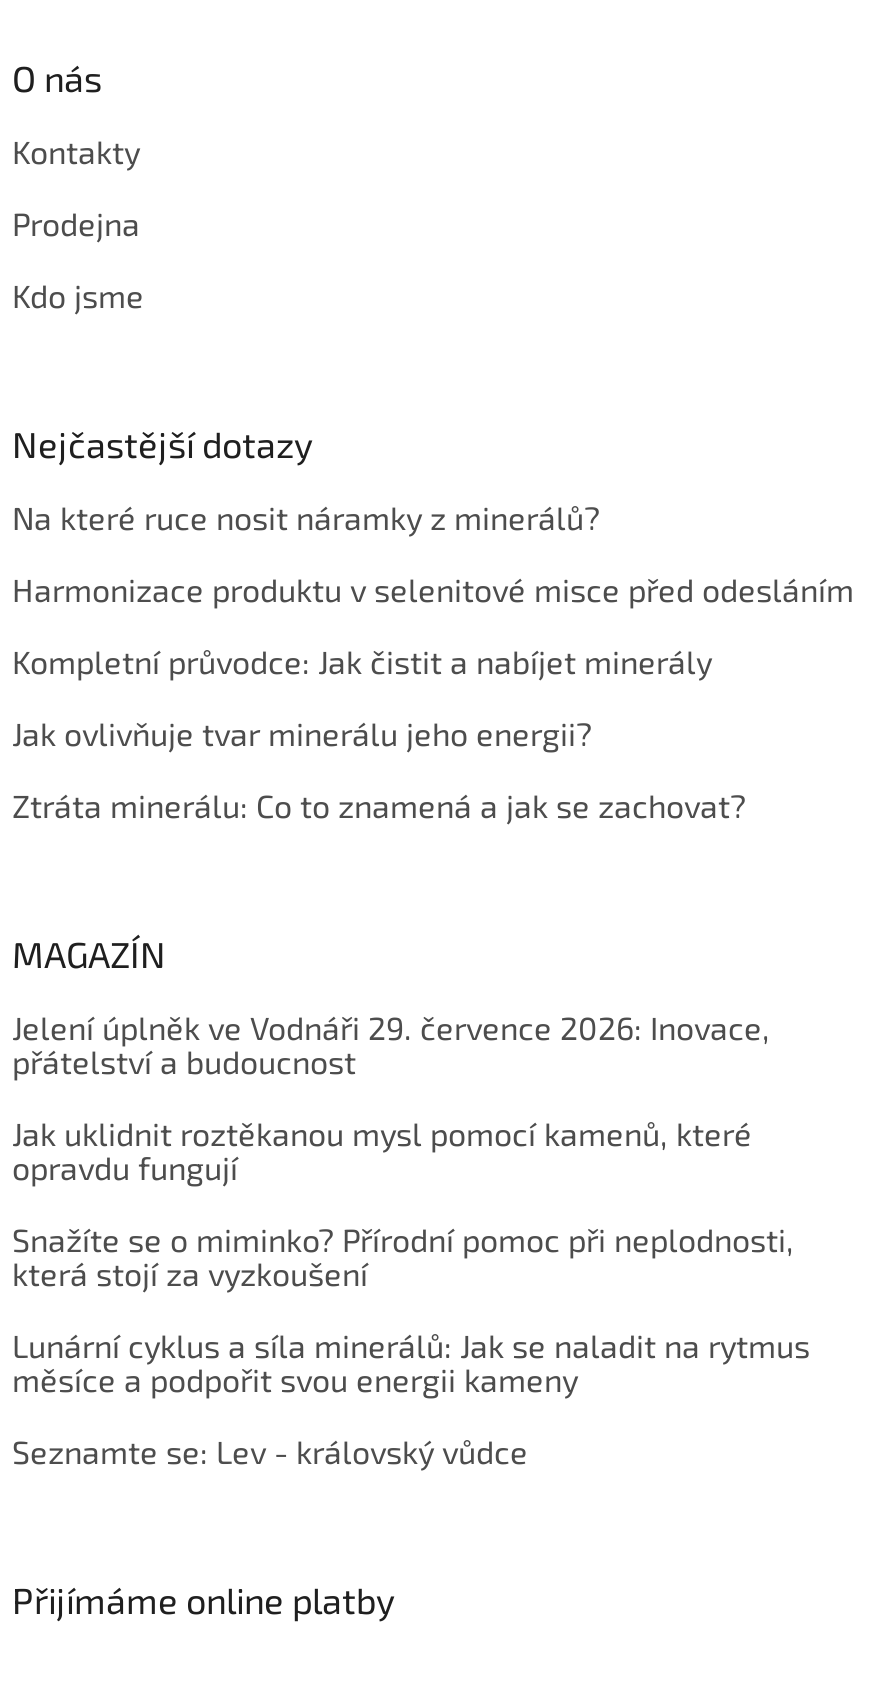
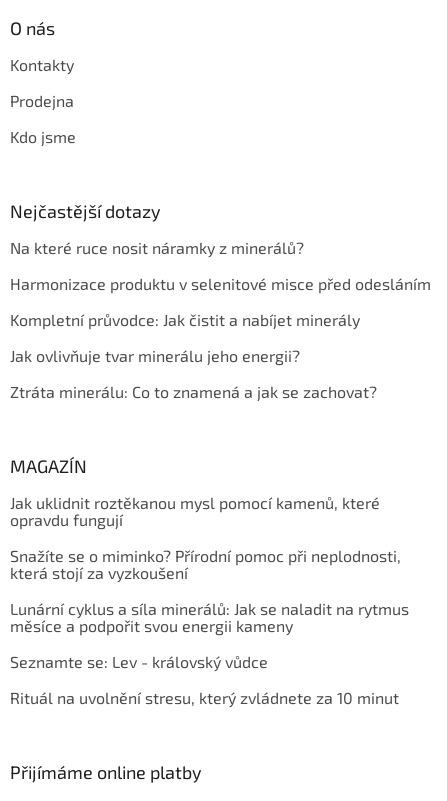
- Jelení úplněk ve Vodnáři 29. července 2026: Inovace,
- přátelství a budoucnost

moved up: Jak uklidnit roztěkanou mysl pomocí kamenů, které | opravdu fungují | Snažíte se o miminko? Přírodní pomoc při neplodnosti, | která stojí za vyzkoušení | Lunární cyklus a síla minerálů: Jak se naladit na rytmus | měsíce a podpořit svou energii kameny | Seznamte se: Lev - královský vůdce

+ Rituál na uvolnění stresu, který zvládnete za 10 minut
